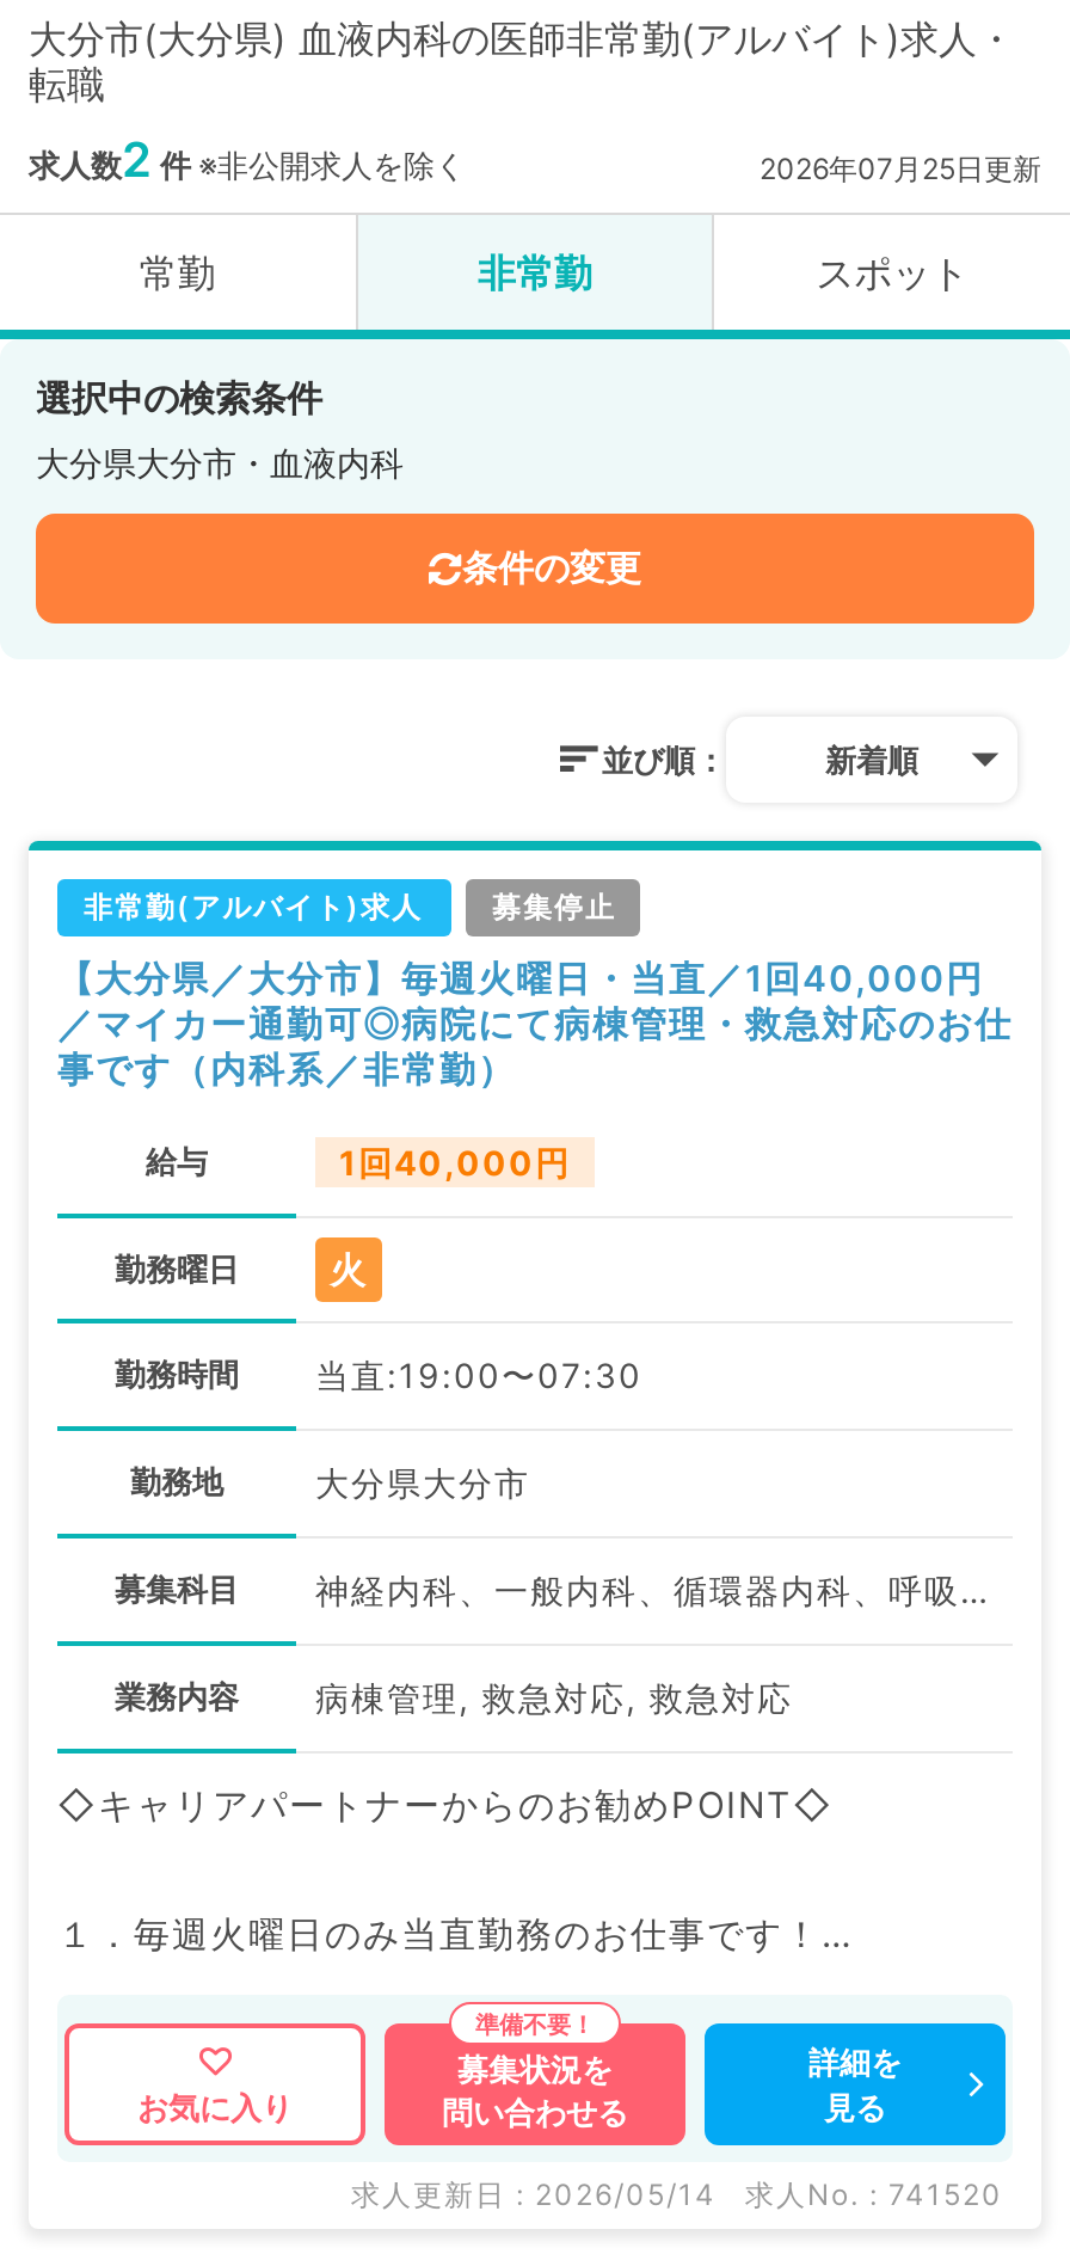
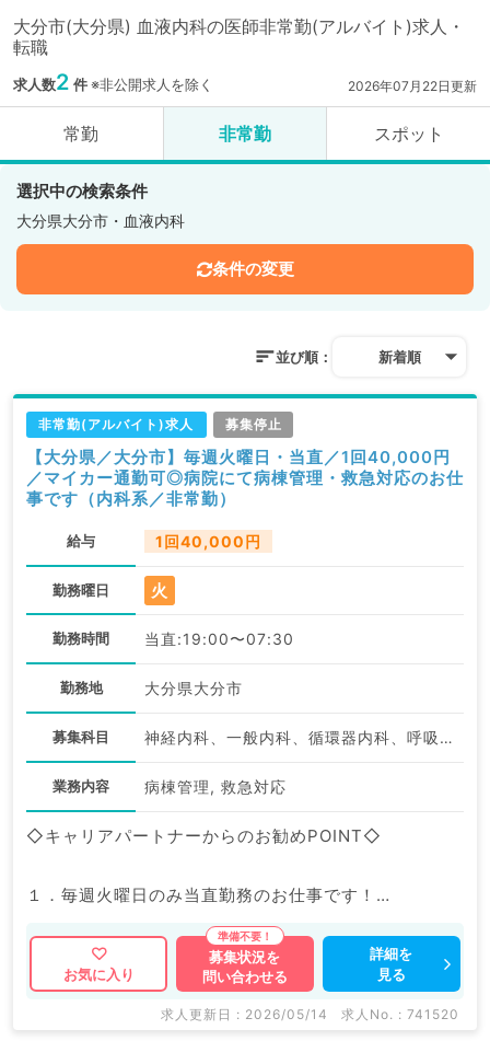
- 2026年07月25日更新
+ 2026年07月22日更新

- 病棟管理, 救急対応, 救急対応
+ 病棟管理, 救急対応
